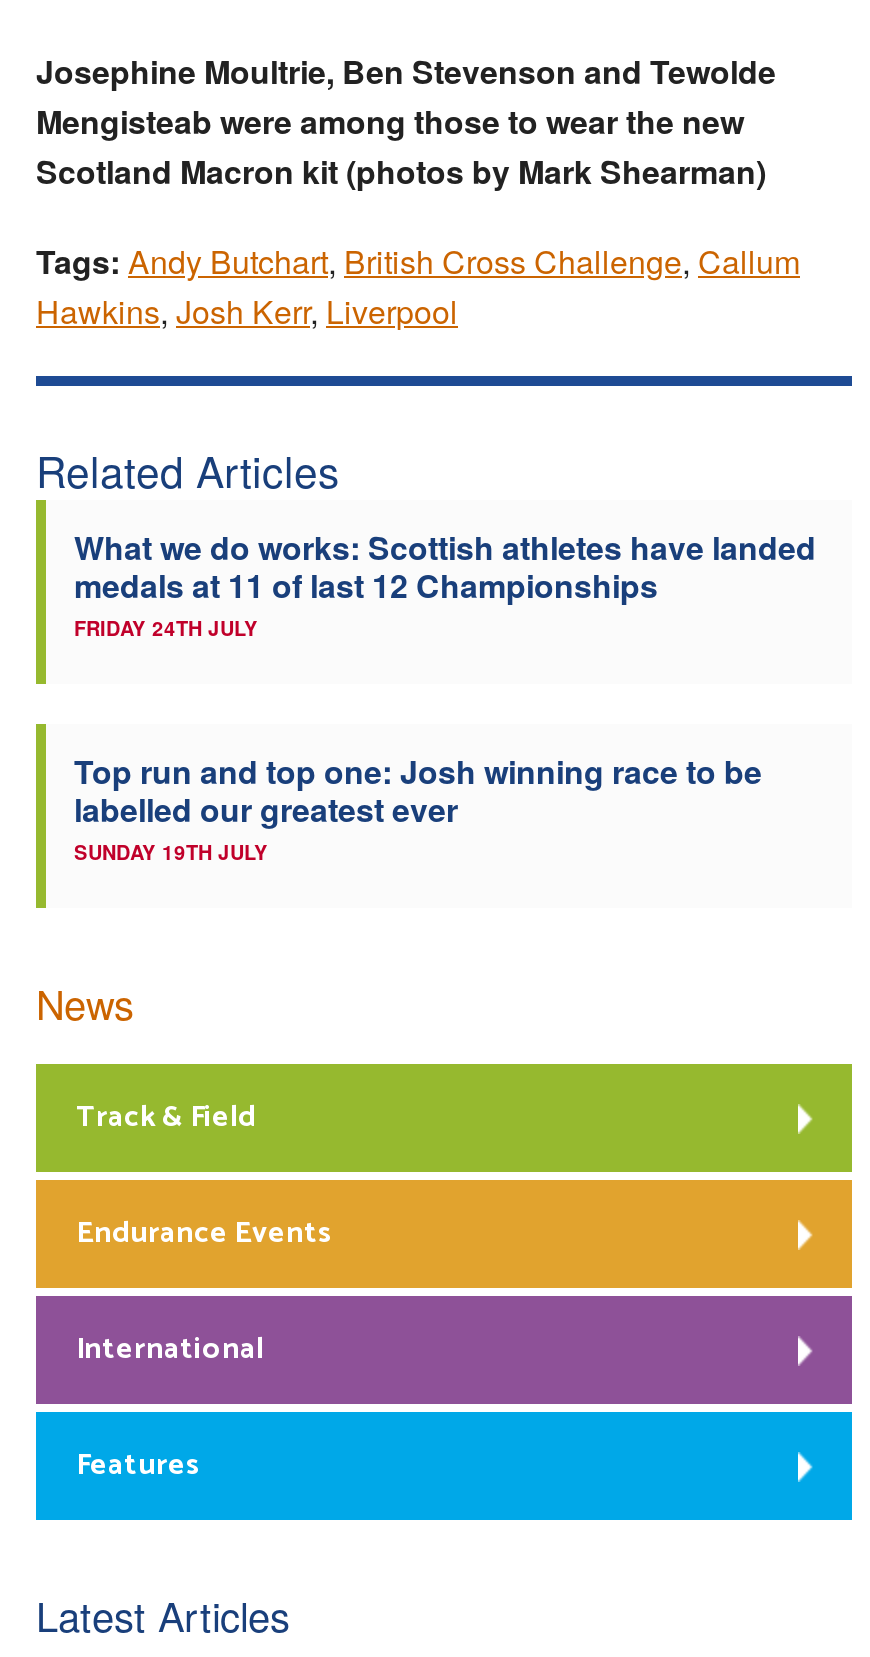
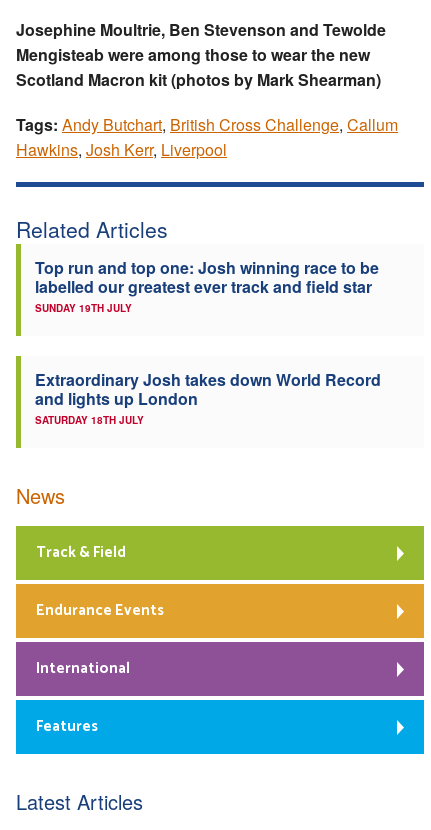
- What we do works: Scottish athletes have landed
- medals at 11 of last 12 Championships
- FRIDAY 24TH JULY

moved up: Top run and top one: Josh winning race to be

- labelled our greatest ever
+ labelled our greatest ever track and field star

moved up: SUNDAY 19TH JULY

+ Extraordinary Josh takes down World Record
+ and lights up London
+ SATURDAY 18TH JULY
